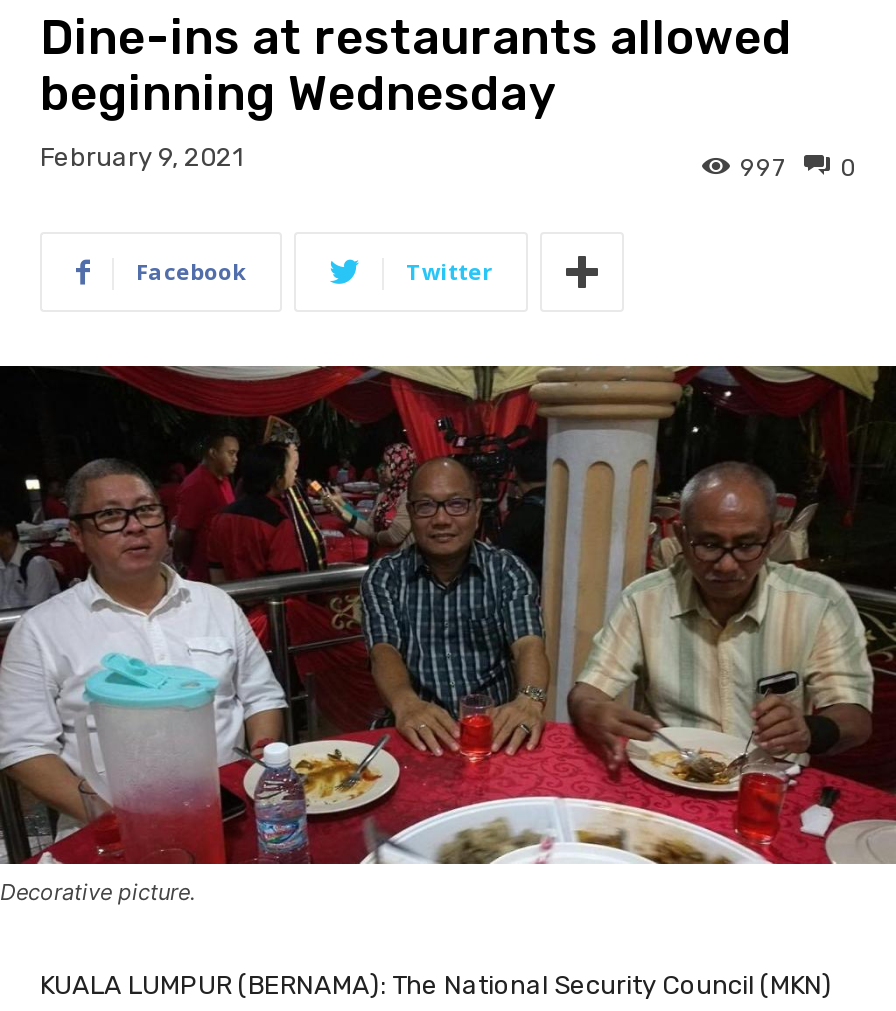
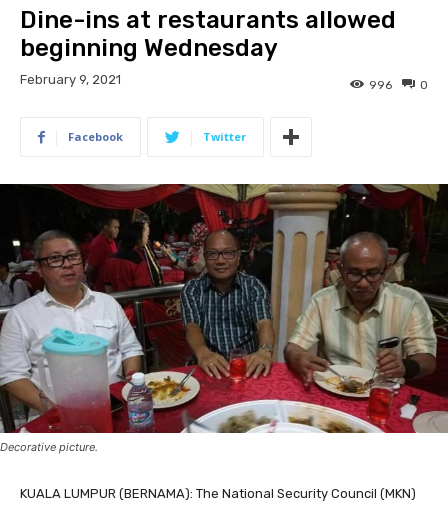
- 997 0
+ 996 0
